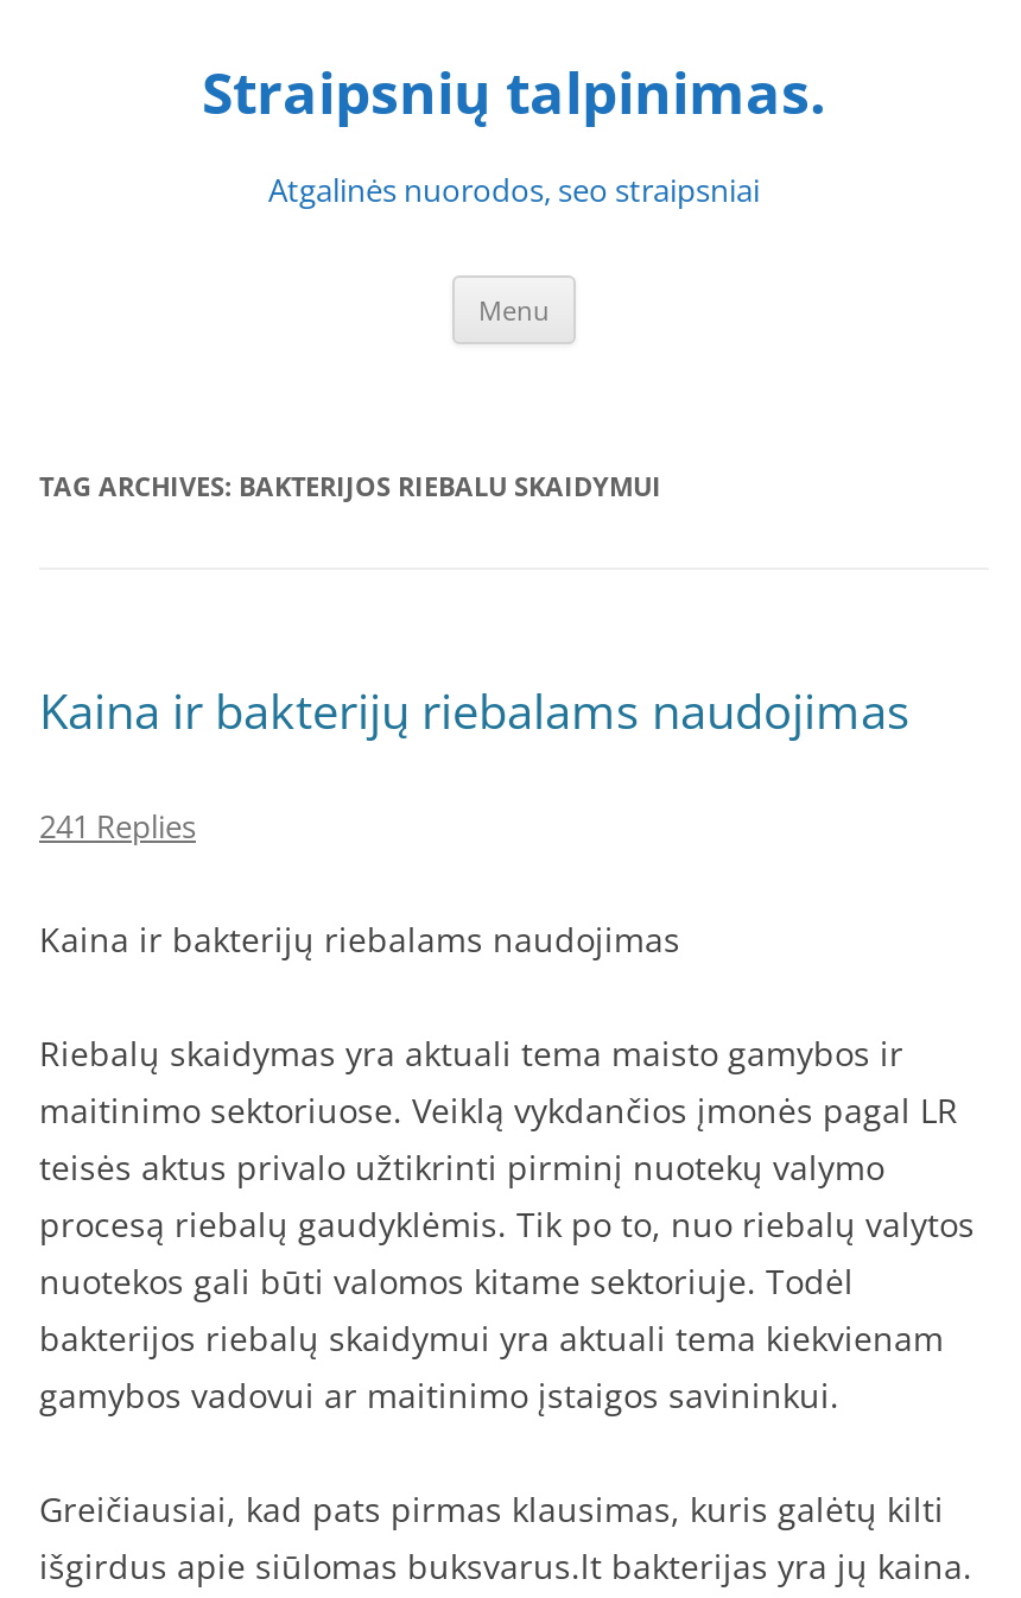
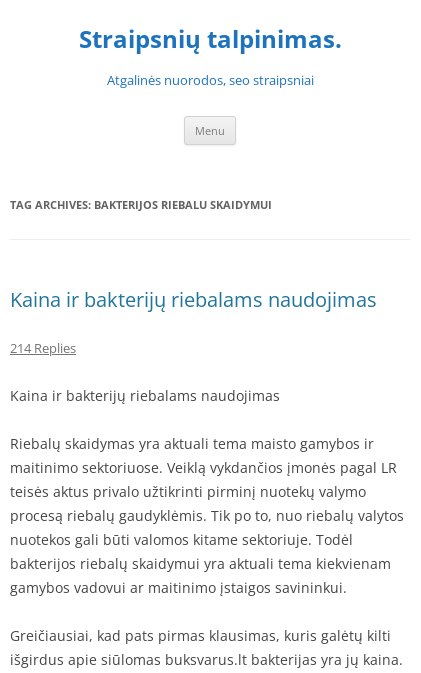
- 241 Replies
+ 214 Replies
